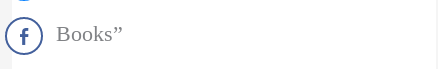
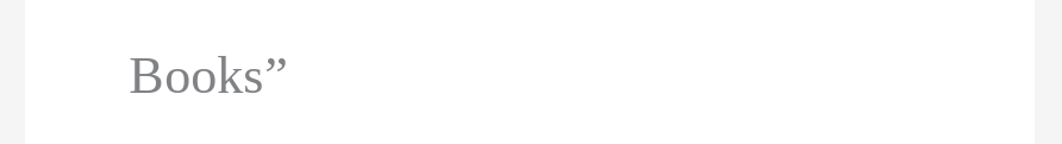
- [image]
